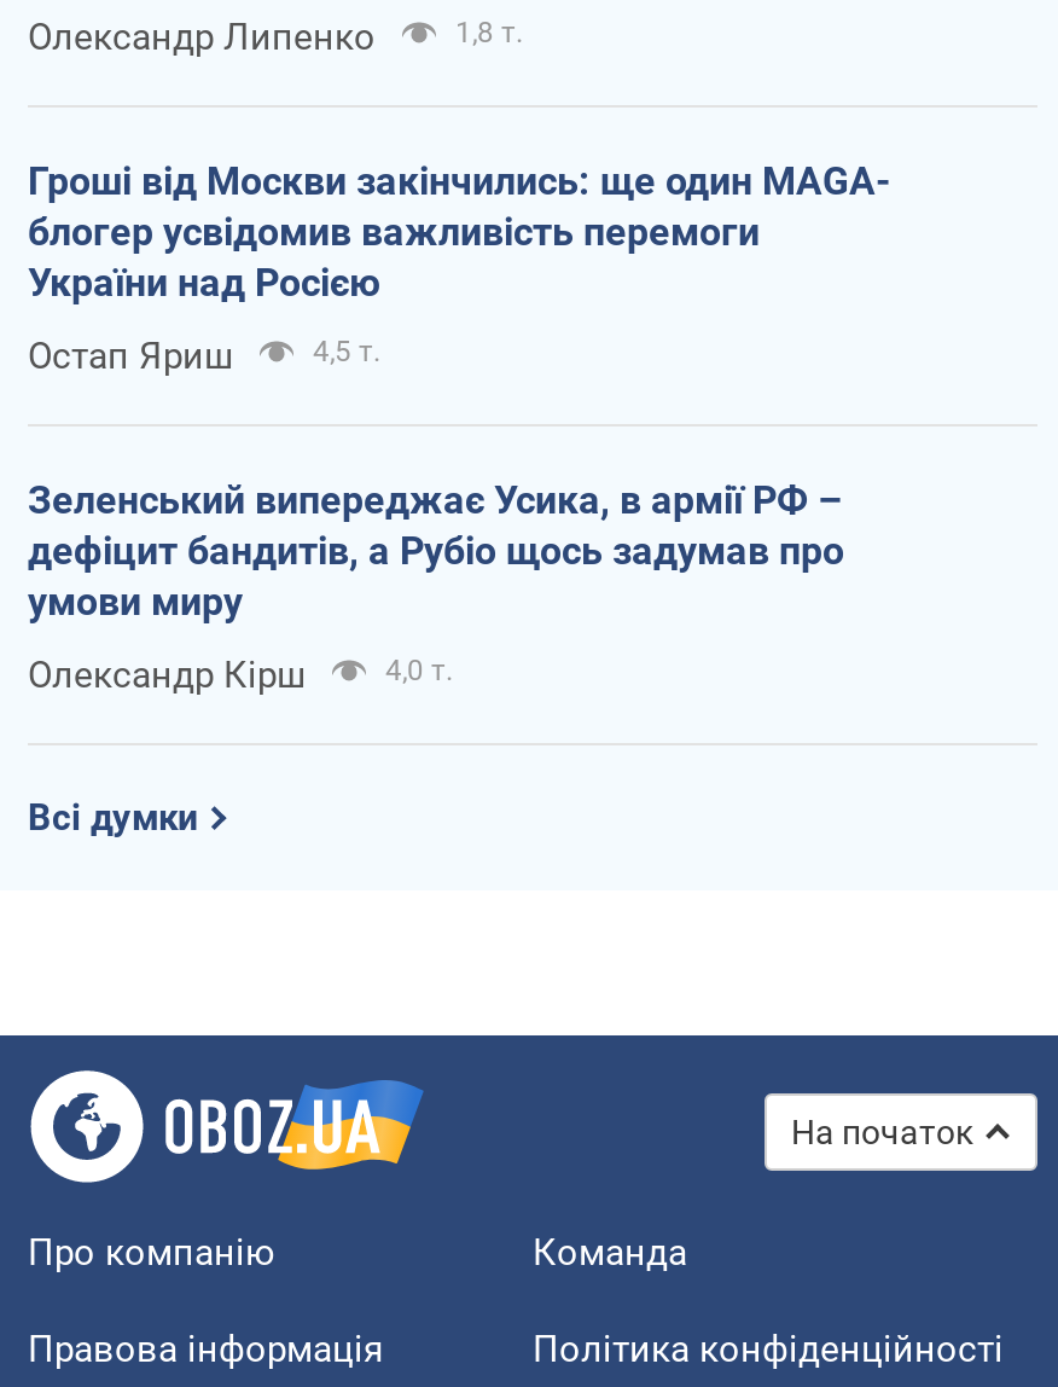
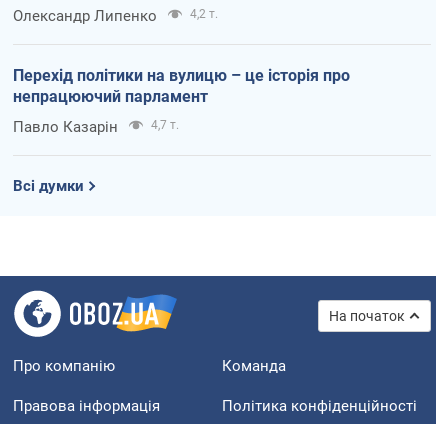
- 1,8 т.
- Гроші від Москви закінчились: ще один MAGA-
- блогер усвідомив важливість перемоги
- України над Росією
- Остап Яриш
- 4,5 т.
- Зеленський випереджає Усика, в армії РФ –
- дефіцит бандитів, а Рубіо щось задумав про
- умови миру
- Олександр Кірш
- 4,0 т.
+ 4,2 т.
+ Перехід політики на вулицю – це історія про
+ непрацюючий парламент
+ Павло Казарін
+ 4,7 т.
